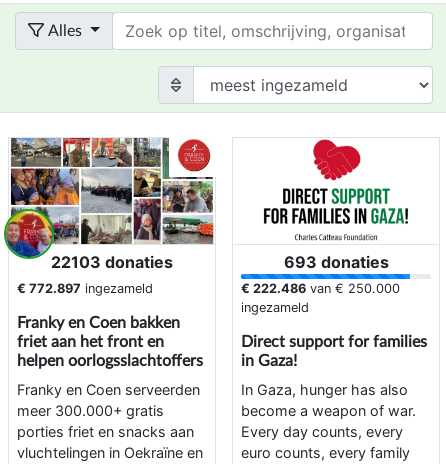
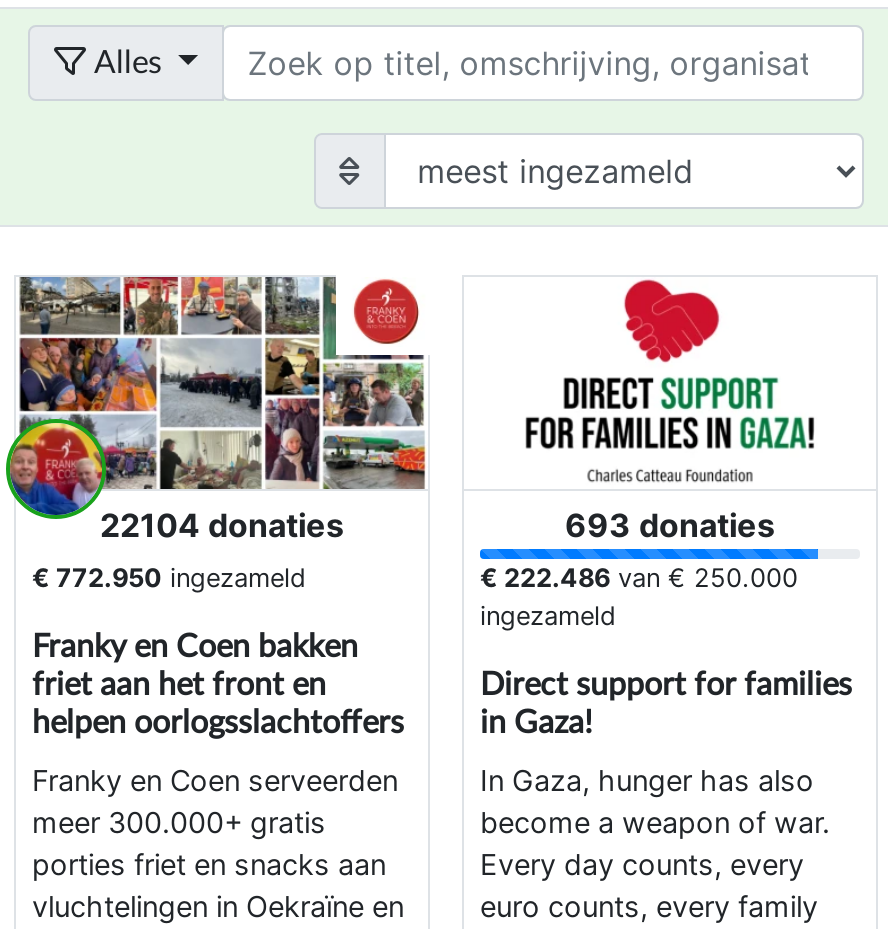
- 22103 donaties
+ 22104 donaties

- € 772.897 ingezameld
+ € 772.950 ingezameld
